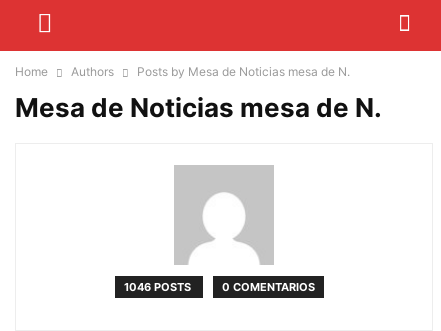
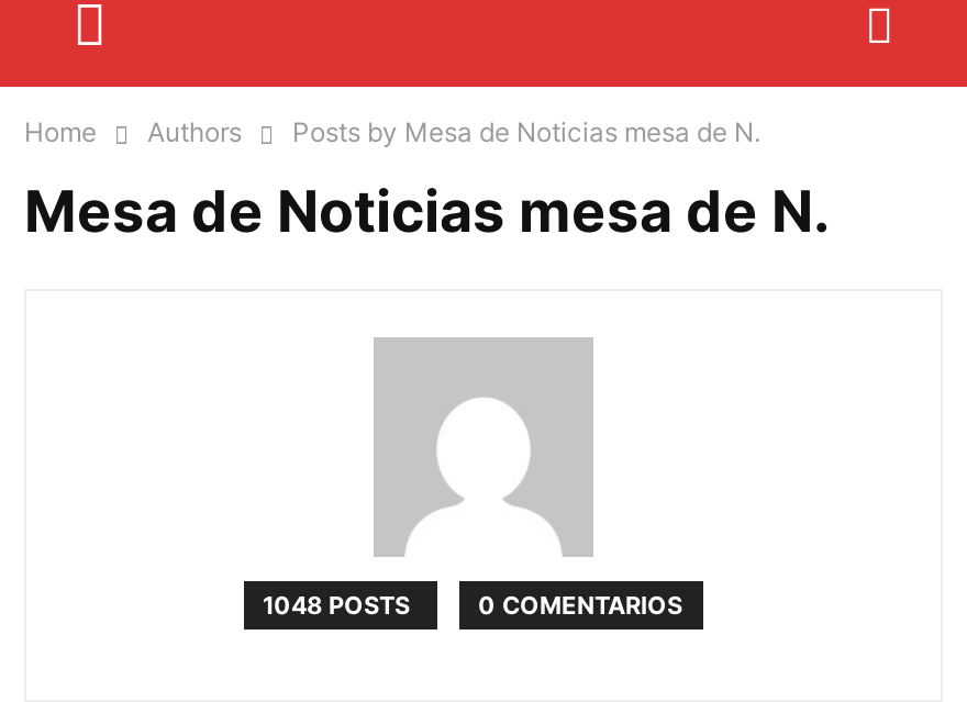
- 1046 POSTS 0 COMENTARIOS
+ 1048 POSTS 0 COMENTARIOS
